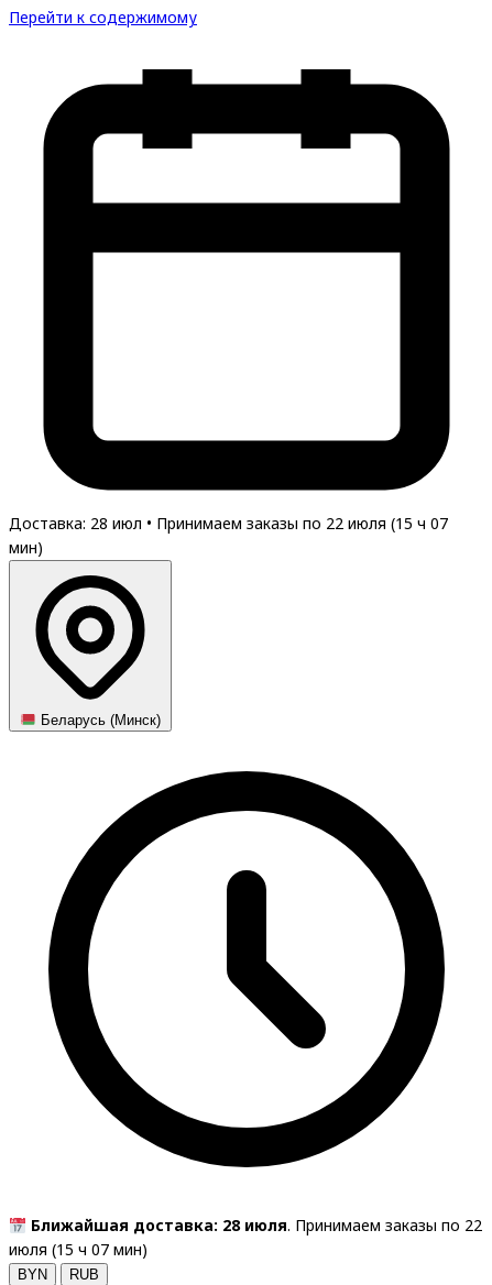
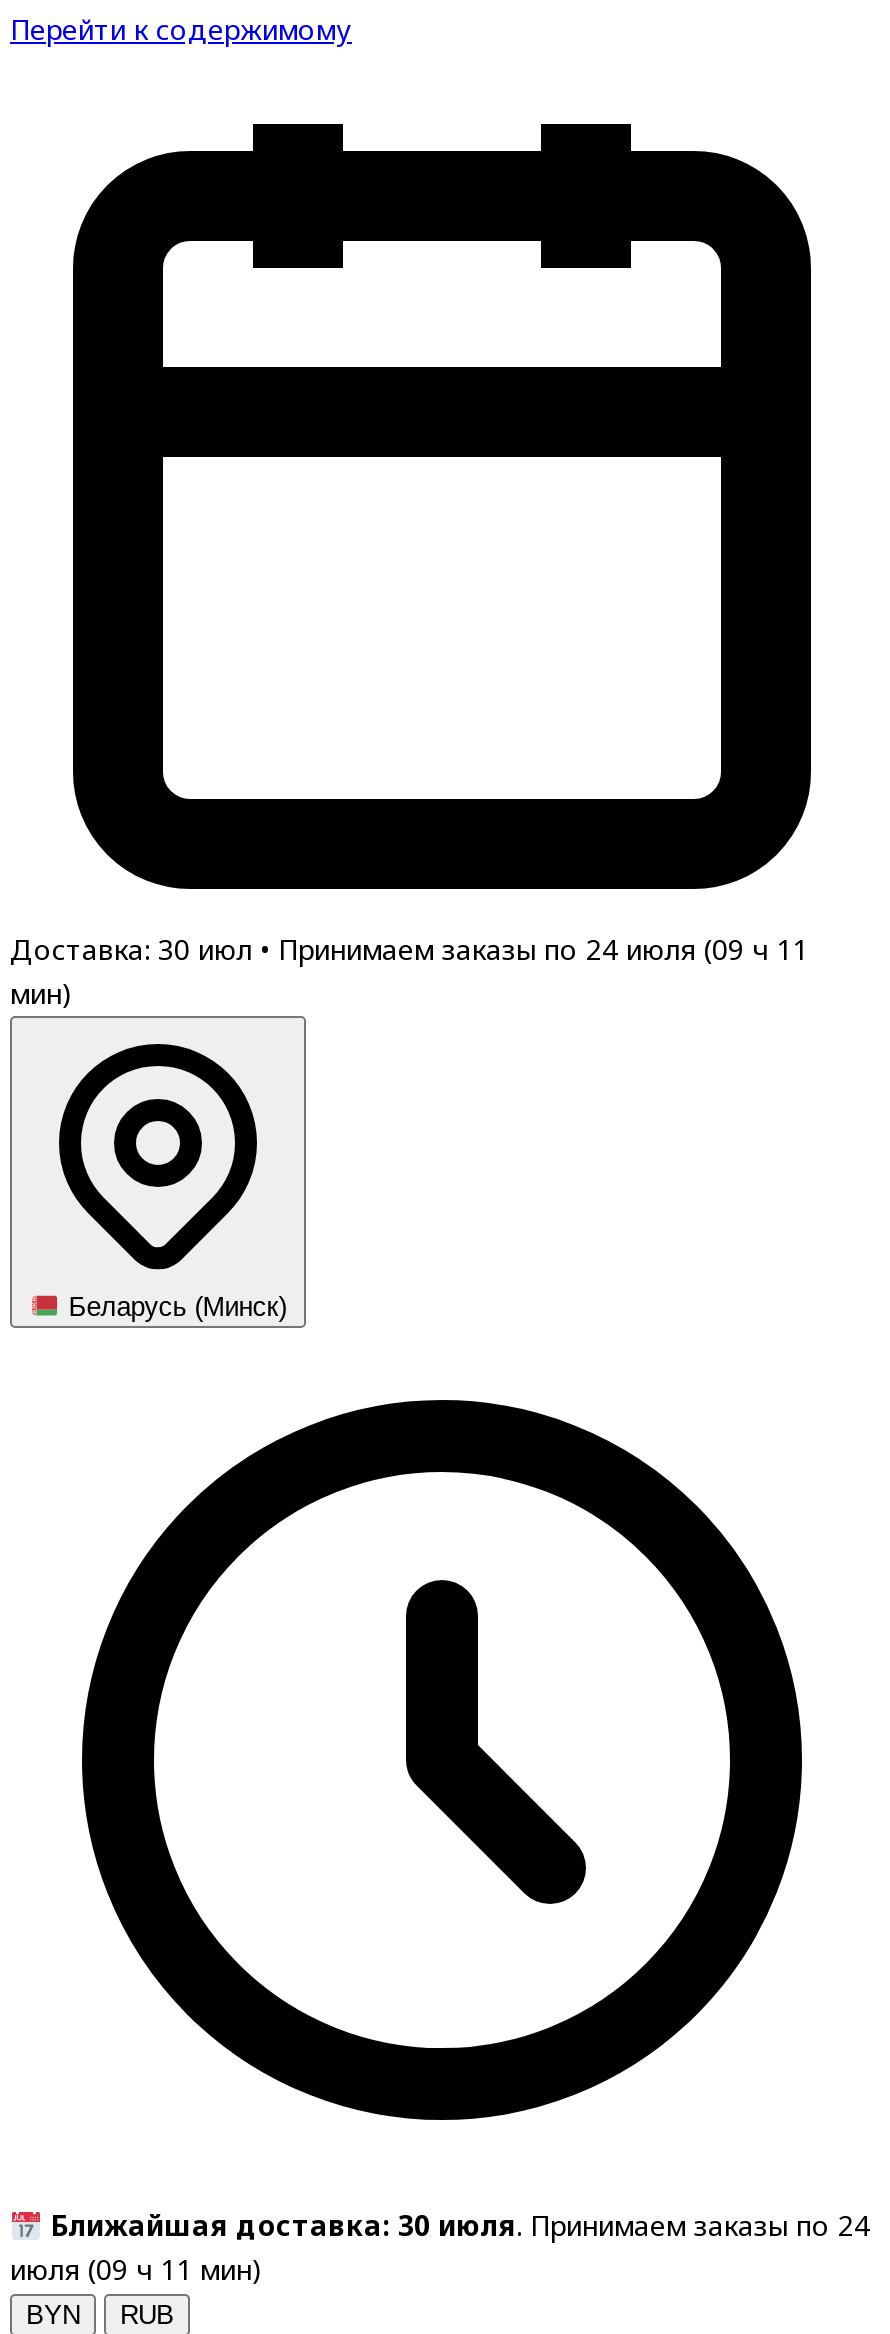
- Доставка: 28 июл • Принимаем заказы по 22 июля (15 ч 07
+ Доставка: 30 июл • Принимаем заказы по 24 июля (09 ч 11

- Ближайшая доставка: 28 июля. Принимаем заказы по 22
+ Ближайшая доставка: 30 июля. Принимаем заказы по 24

- июля (15 ч 07 мин)
+ июля (09 ч 11 мин)
